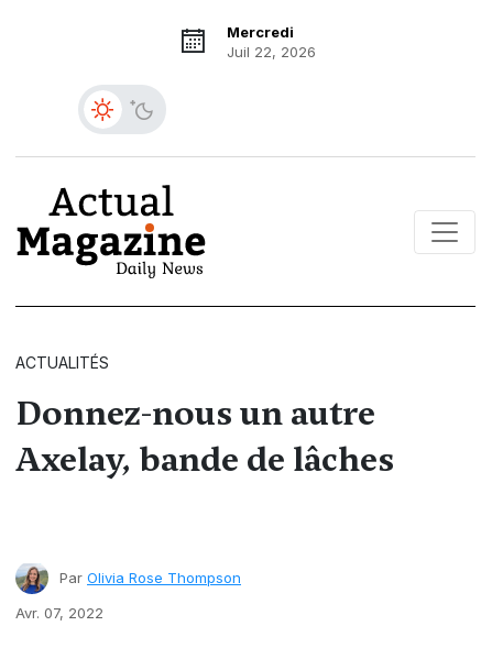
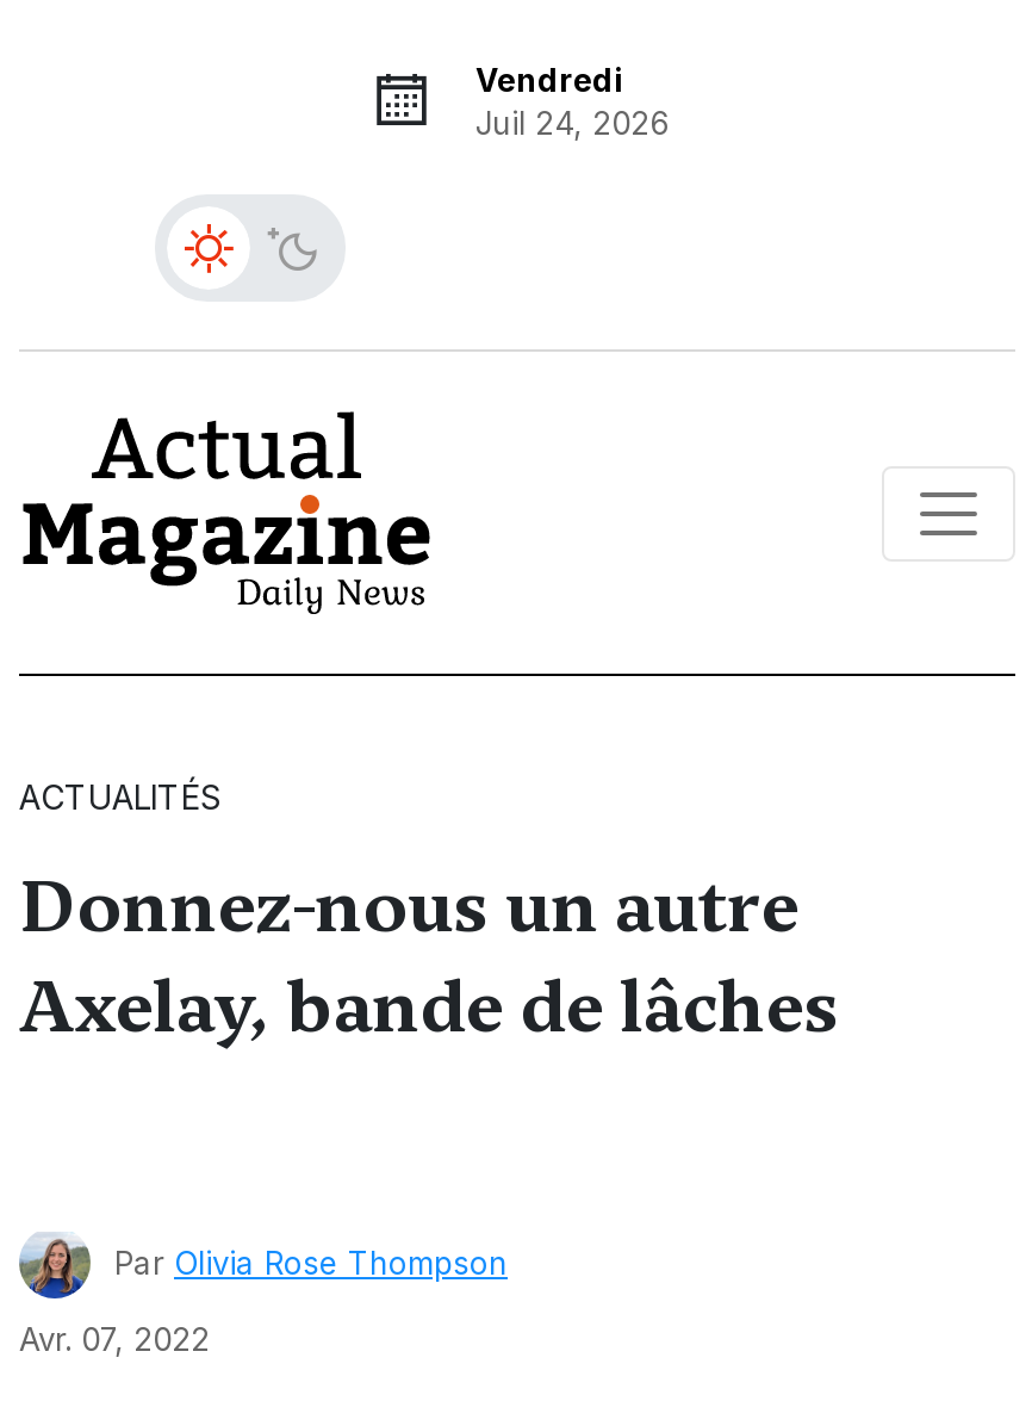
- Mercredi
- Juil 22, 2026
+ Vendredi
+ Juil 24, 2026
